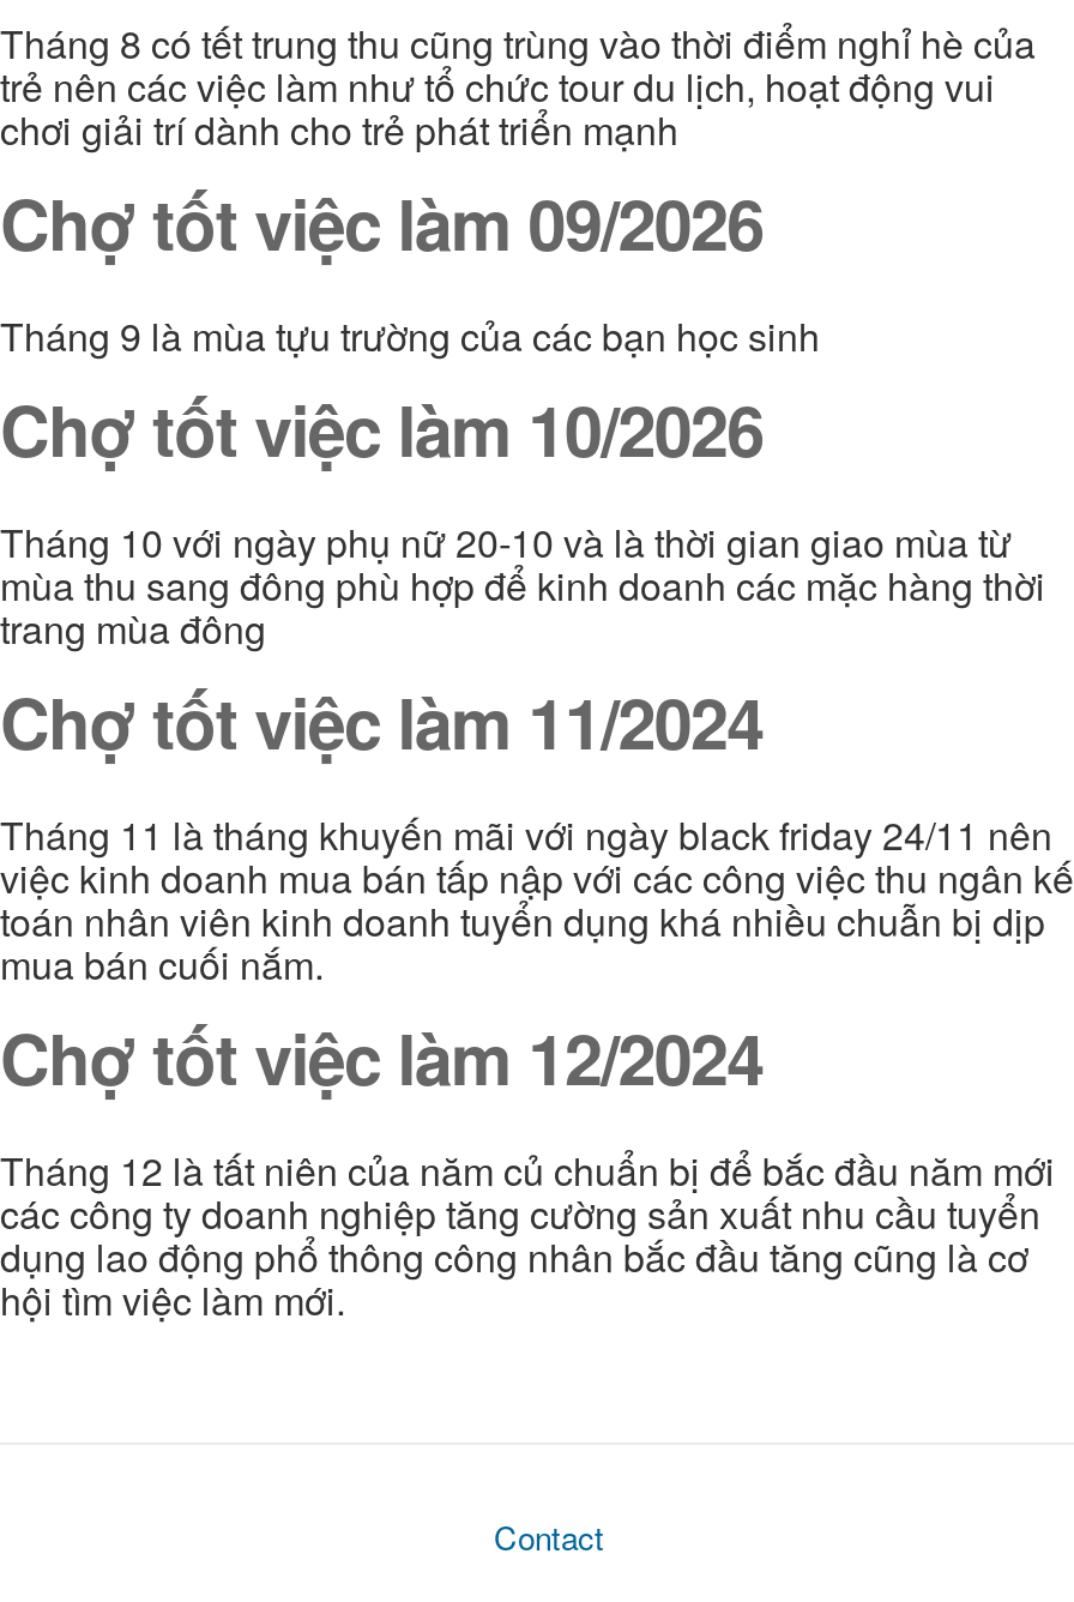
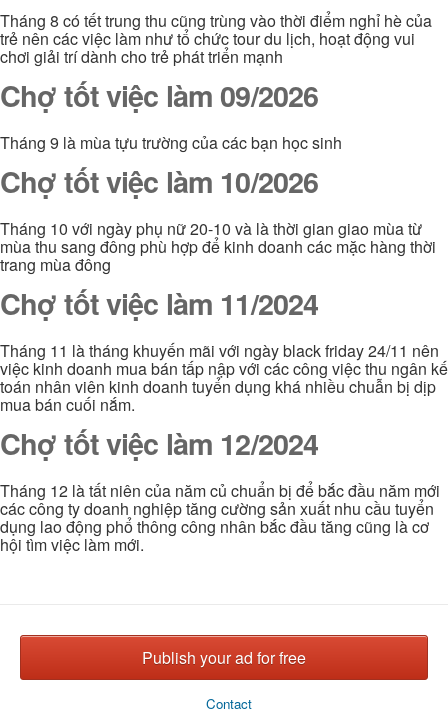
+ Publish your ad for free
